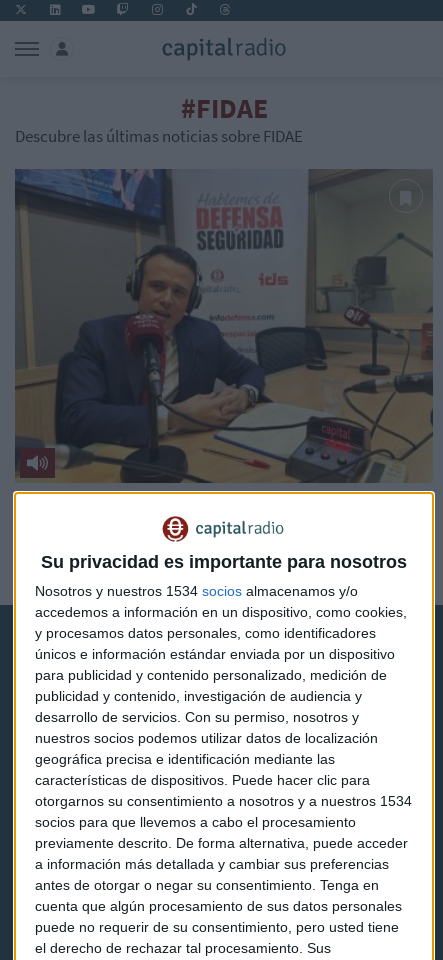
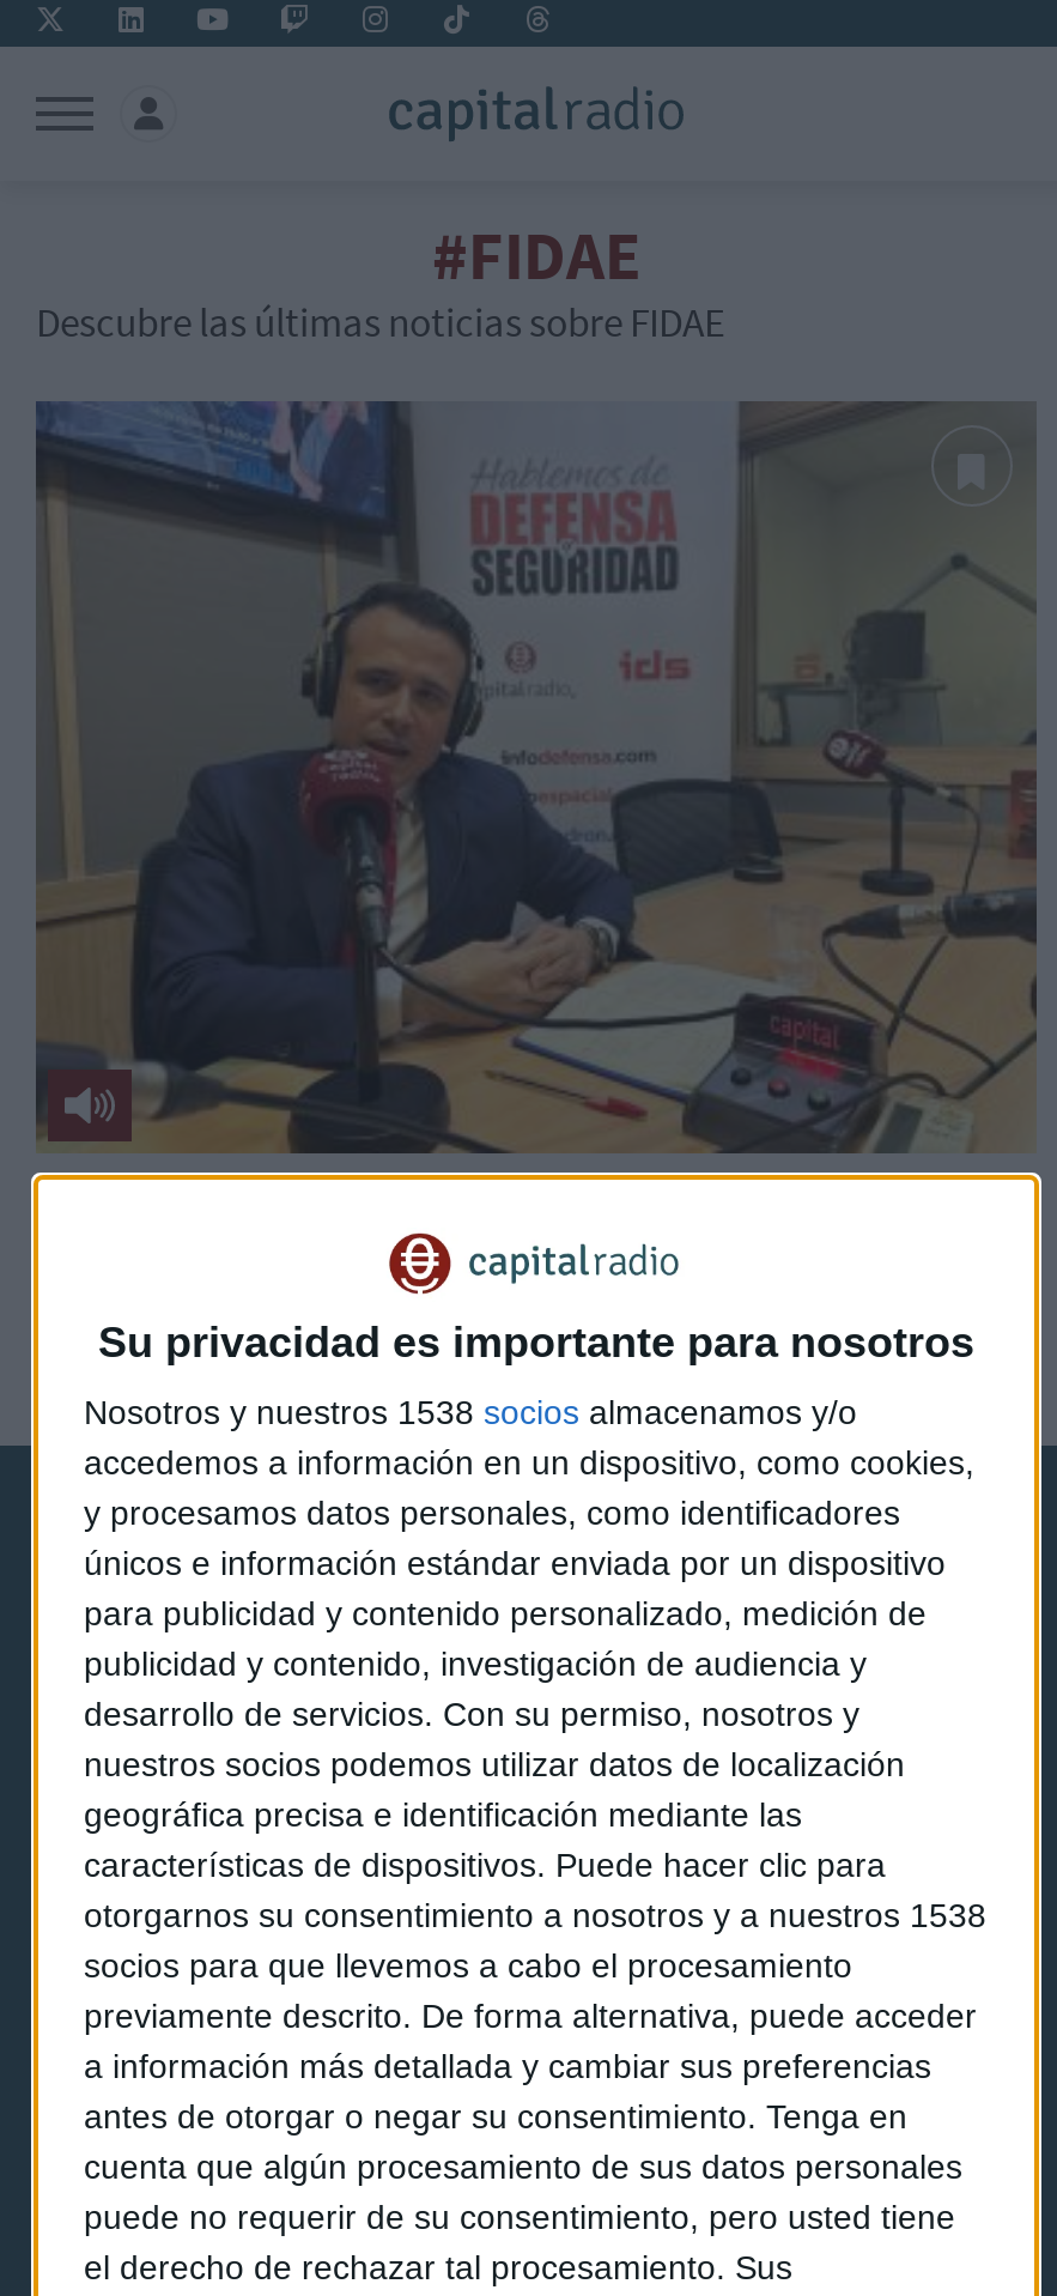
- Nosotros y nuestros 1534 socios almacenamos y/o
+ Nosotros y nuestros 1538 socios almacenamos y/o

- otorgarnos su consentimiento a nosotros y a nuestros 1534
+ otorgarnos su consentimiento a nosotros y a nuestros 1538
